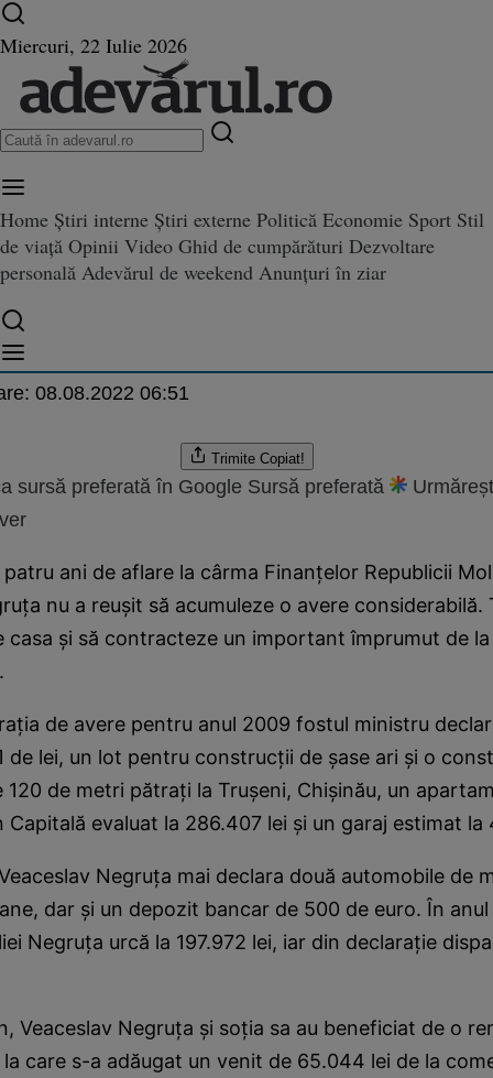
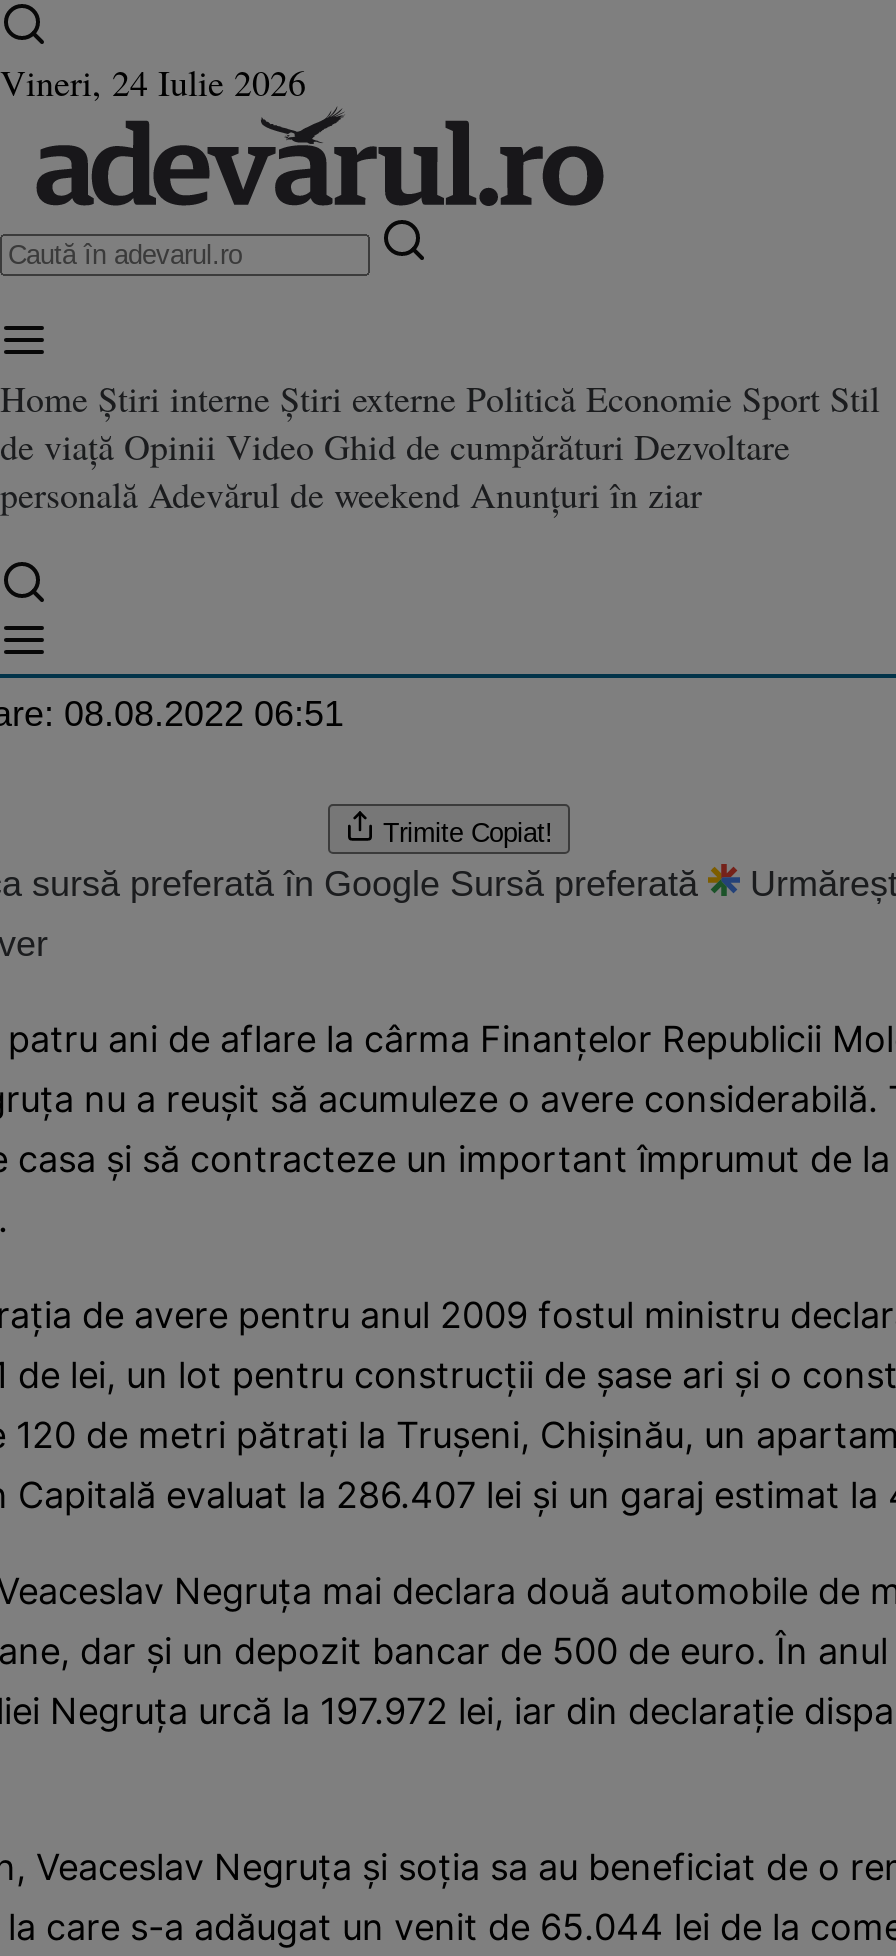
- Miercuri, 22 Iulie 2026
+ Vineri, 24 Iulie 2026
